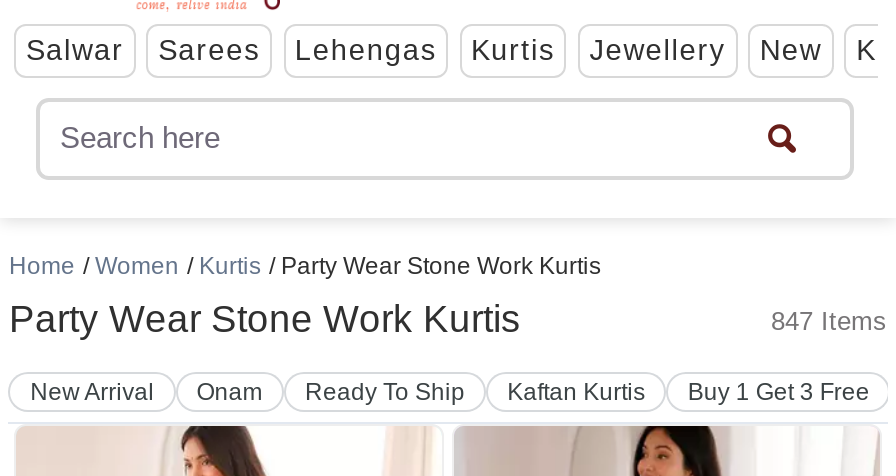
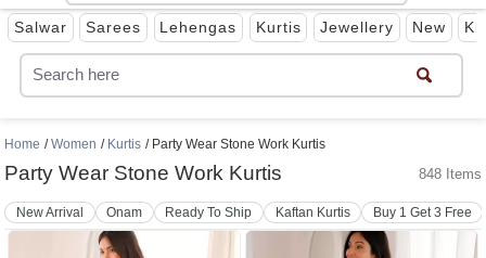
- 847 Items
+ 848 Items
